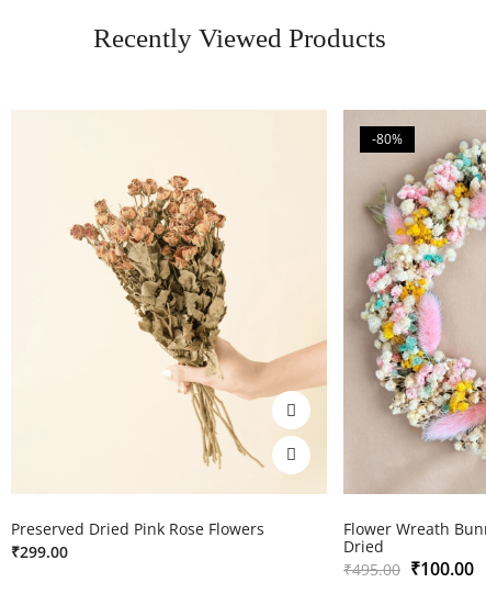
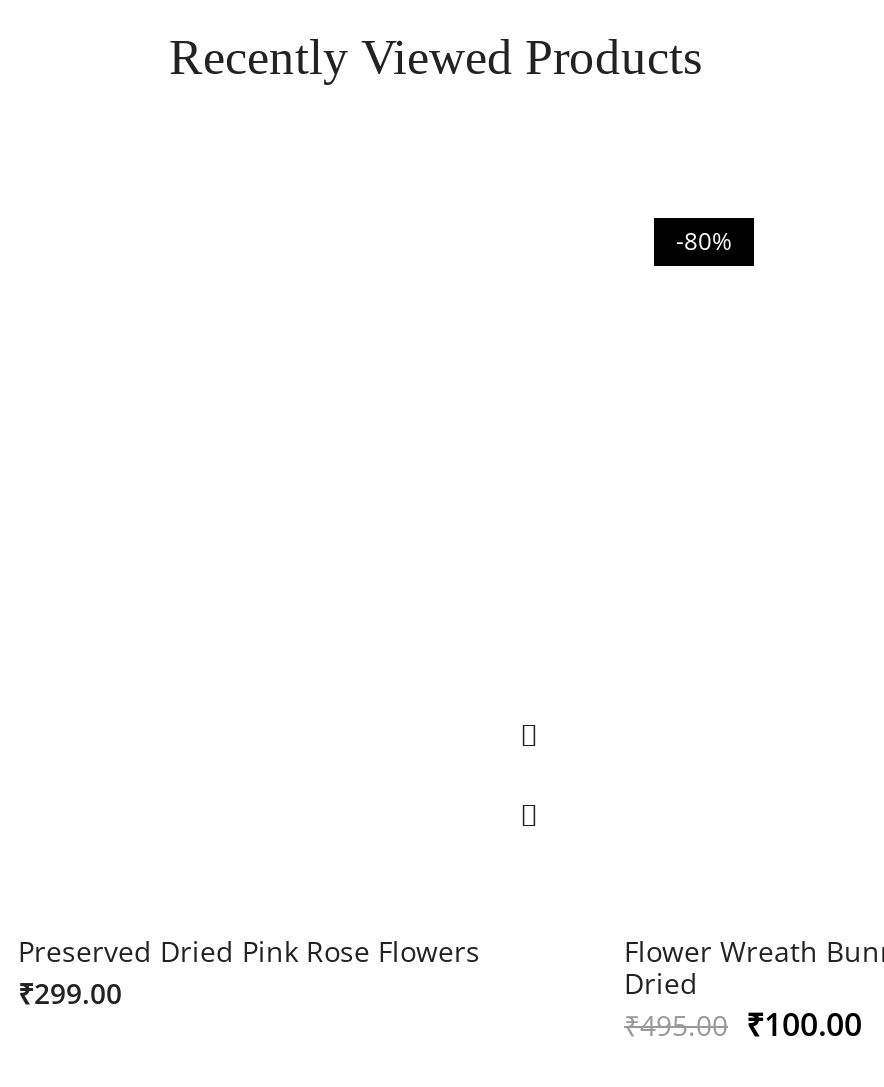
- [image]

- [image]
